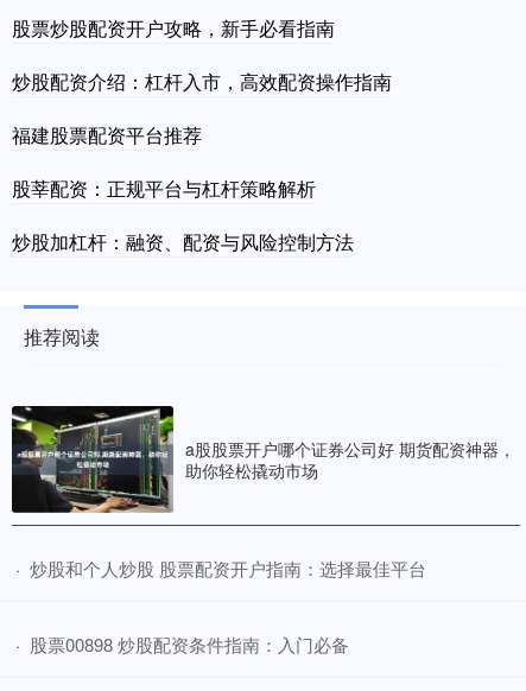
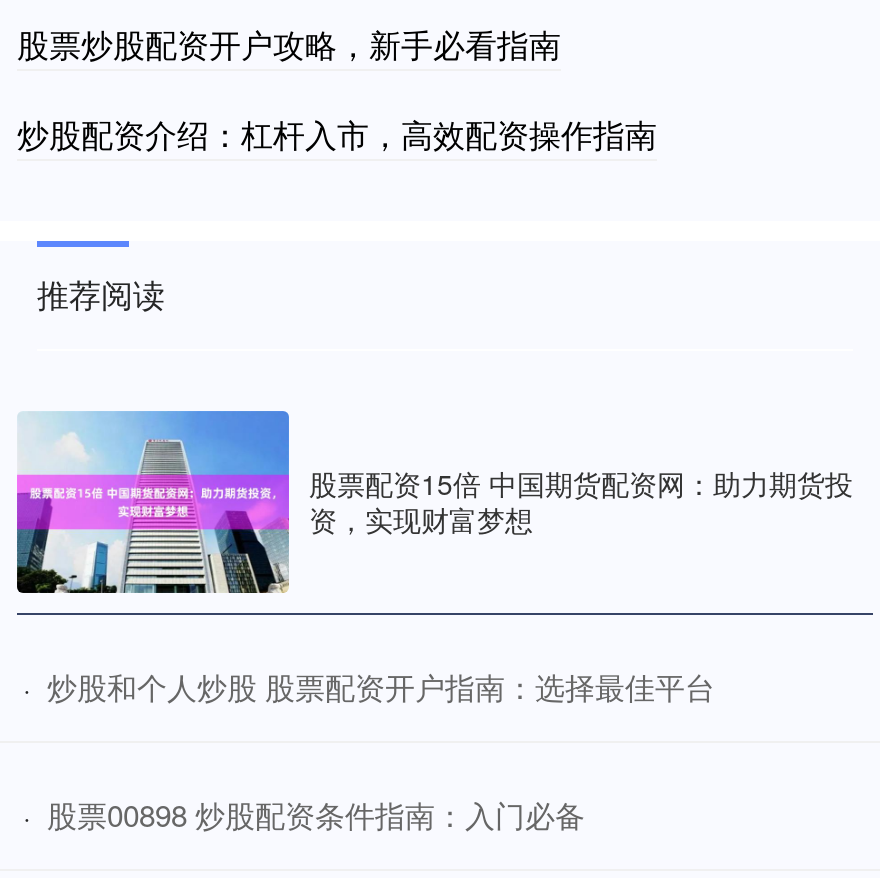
- 福建股票配资平台推荐
- 股莘配资：正规平台与杠杆策略解析
- 炒股加杠杆：融资、配资与风险控制方法

- [image]
- a股股票开户哪个证券公司好 期货配资神器，
- 助你轻松撬动市场
+ [image]
+ 股票配资15倍 中国期货配资网：助力期货投
+ 资，实现财富梦想
